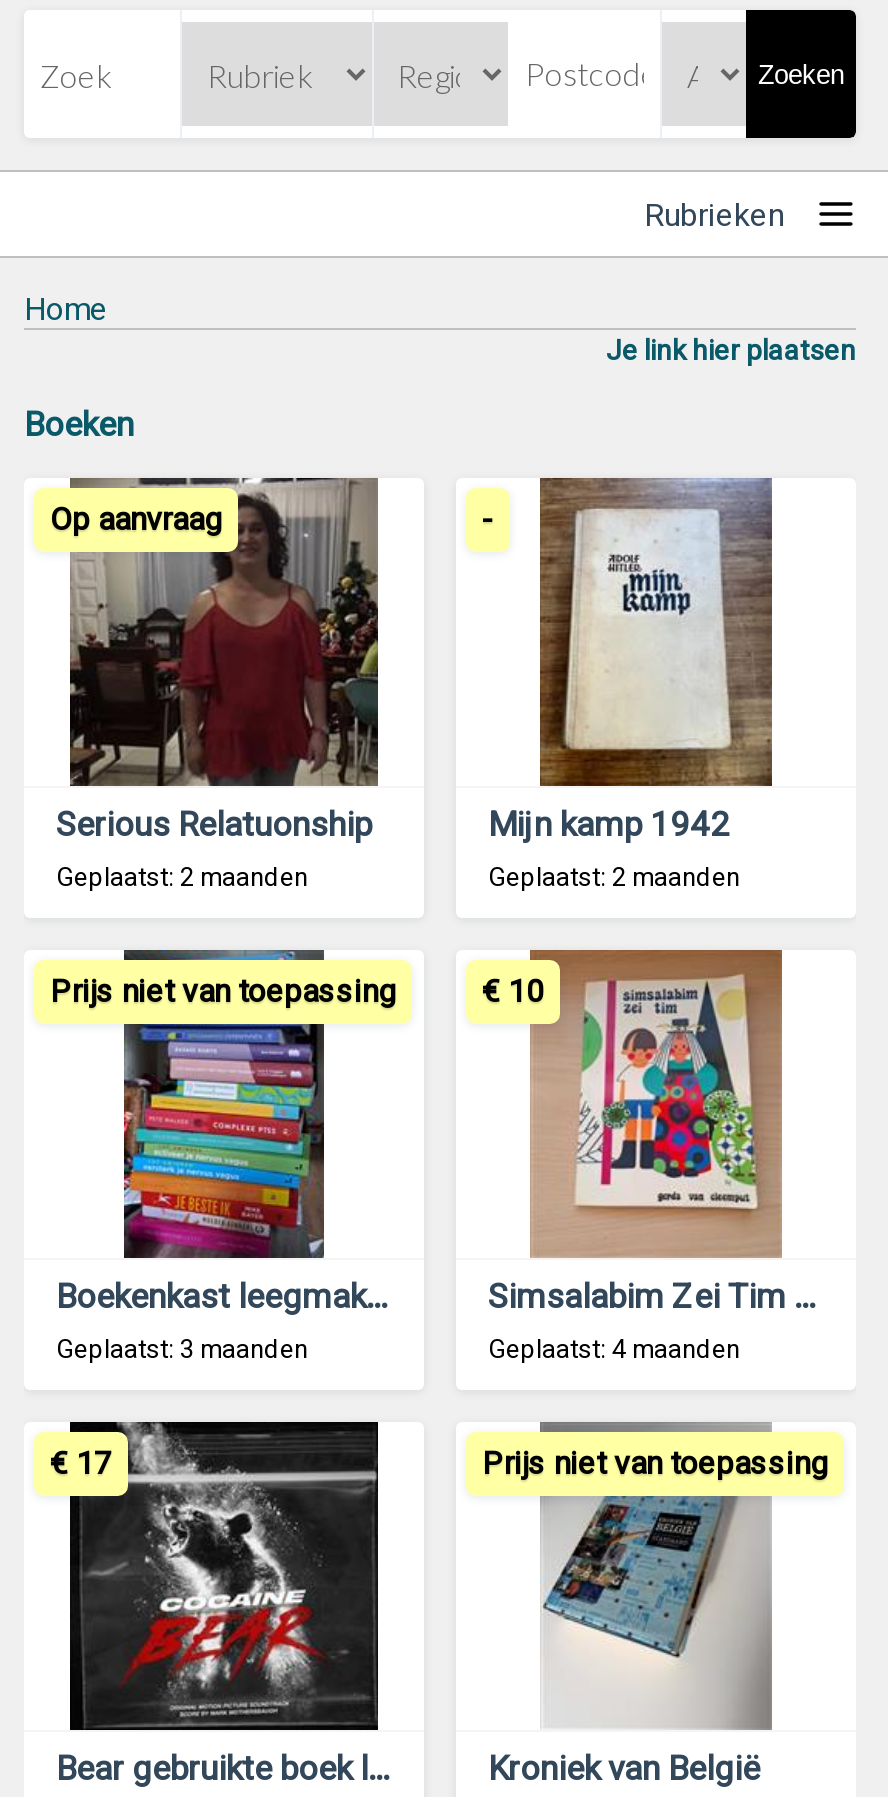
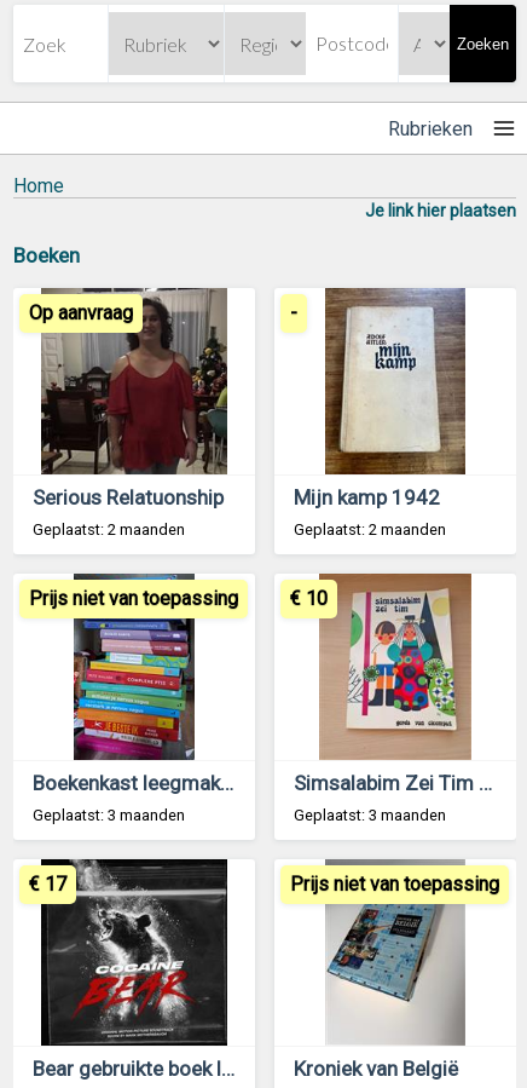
- Geplaatst: 4 maanden
+ Geplaatst: 3 maanden
